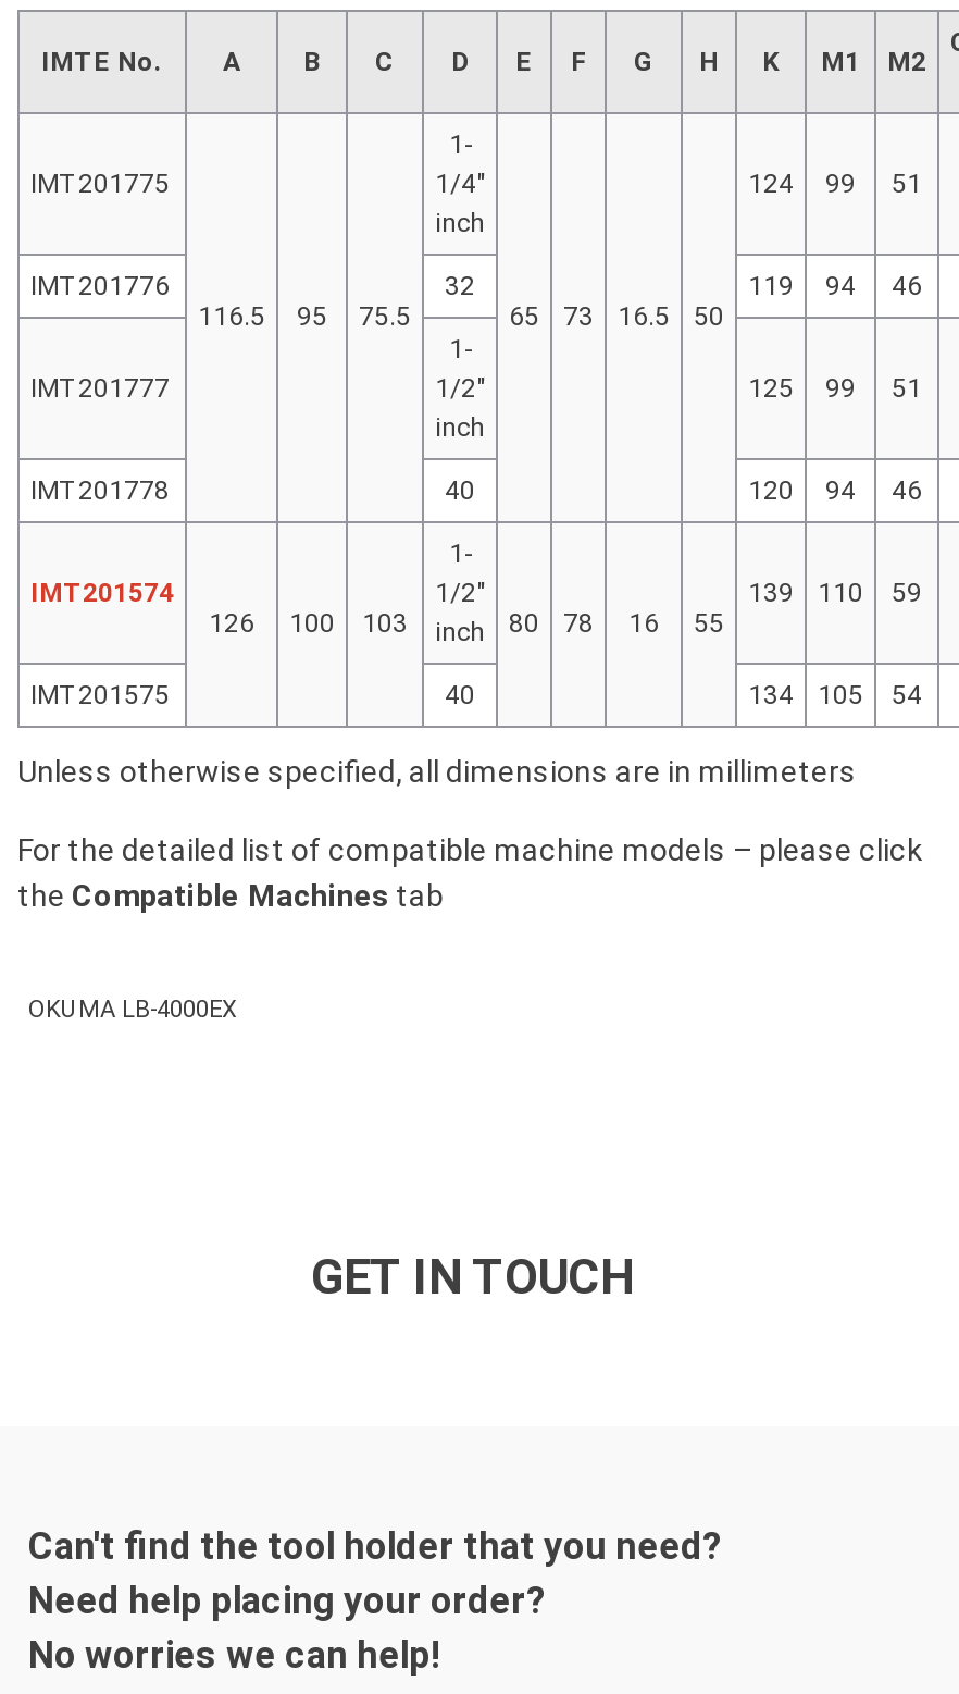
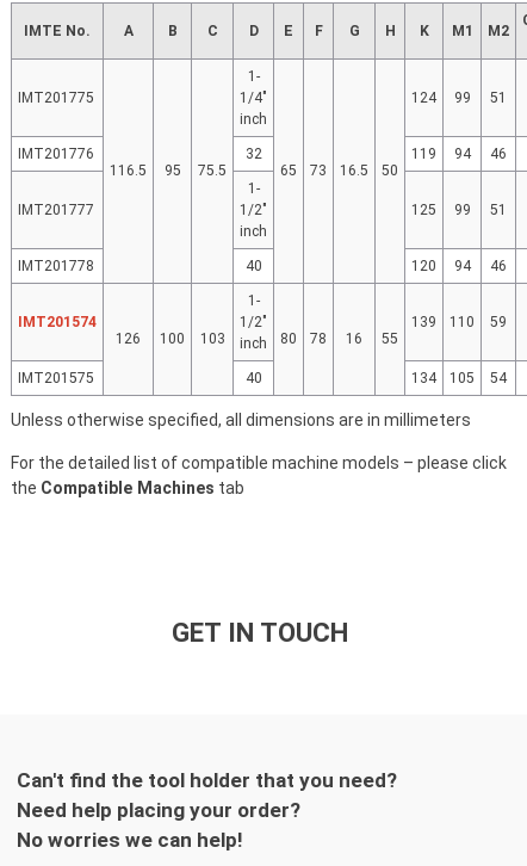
- OKUMA LB-4000EX
